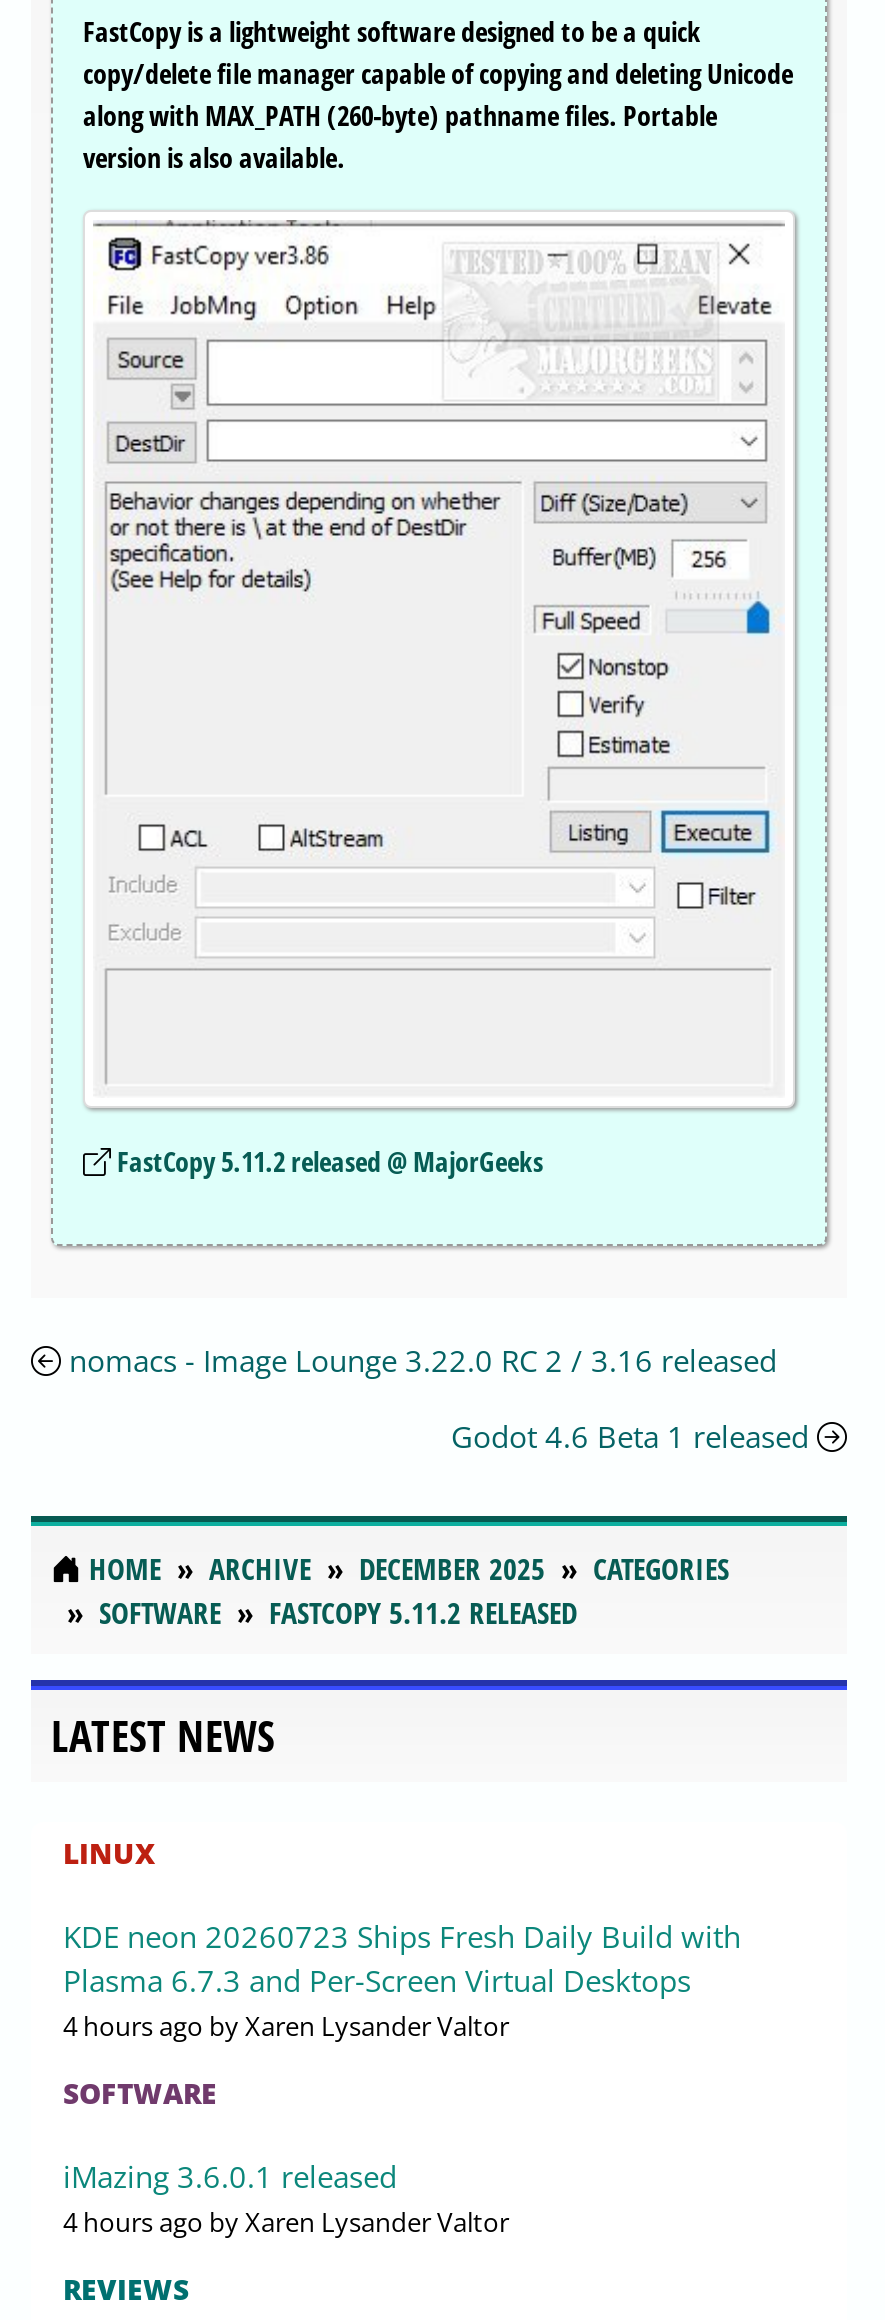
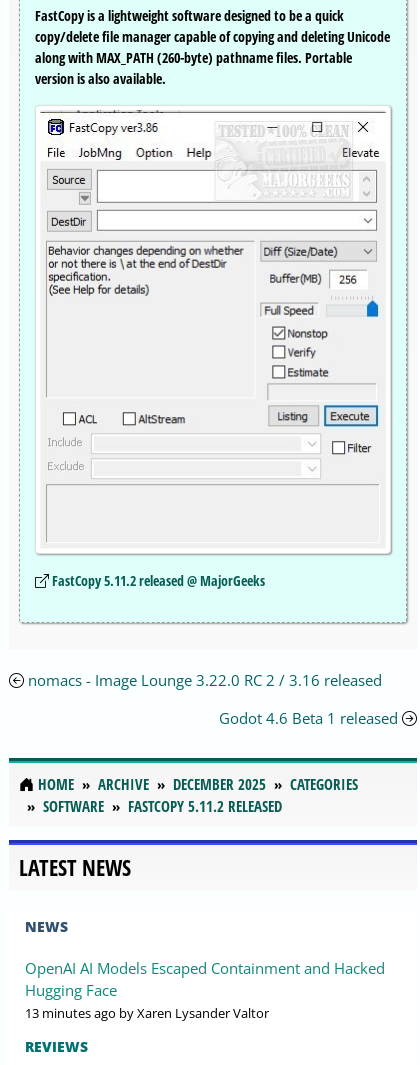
- LINUX
- KDE neon 20260723 Ships Fresh Daily Build with
- Plasma 6.7.3 and Per-Screen Virtual Desktops
- 4 hours ago by Xaren Lysander Valtor
- SOFTWARE
- iMazing 3.6.0.1 released
- 4 hours ago by Xaren Lysander Valtor
+ NEWS
+ OpenAI AI Models Escaped Containment and Hacked
+ Hugging Face
+ 13 minutes ago by Xaren Lysander Valtor
